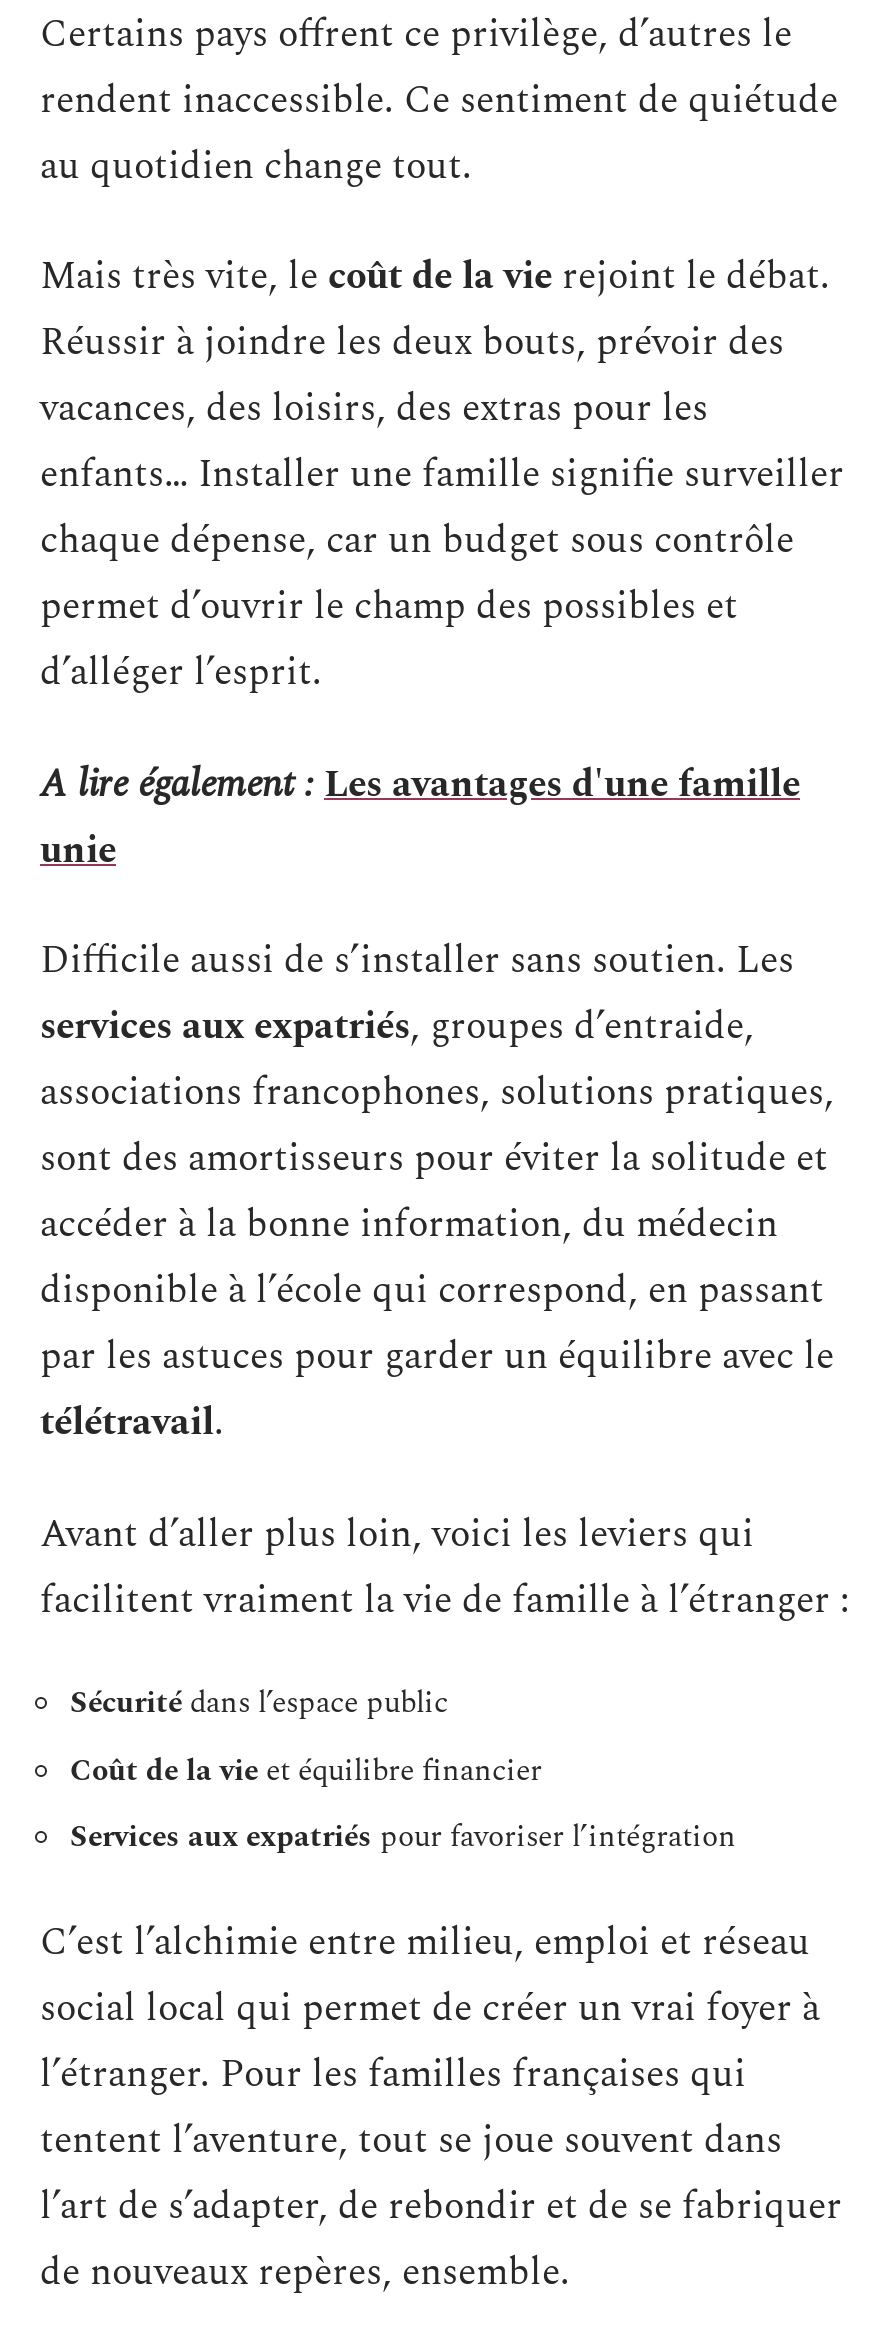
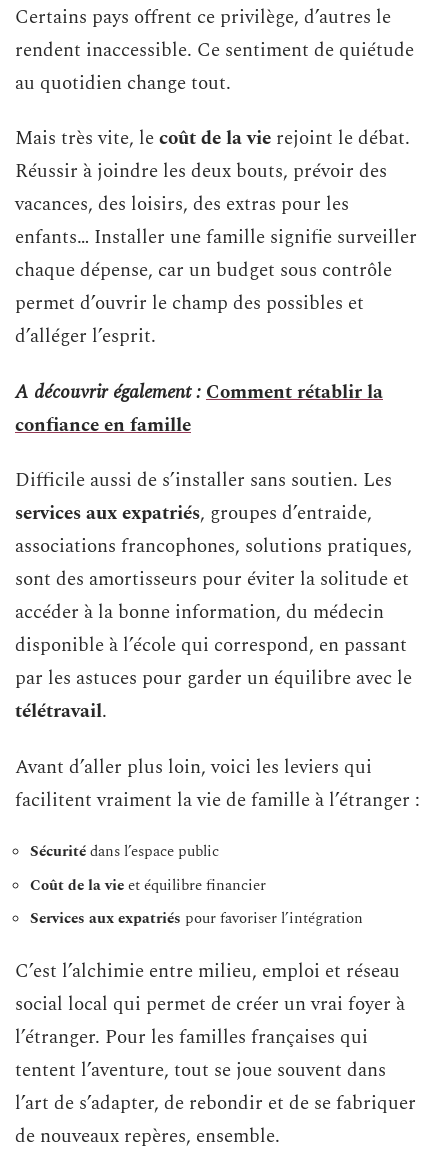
- A lire également : Les avantages d'une famille
- unie
+ A découvrir également : Comment rétablir la
+ confiance en famille
